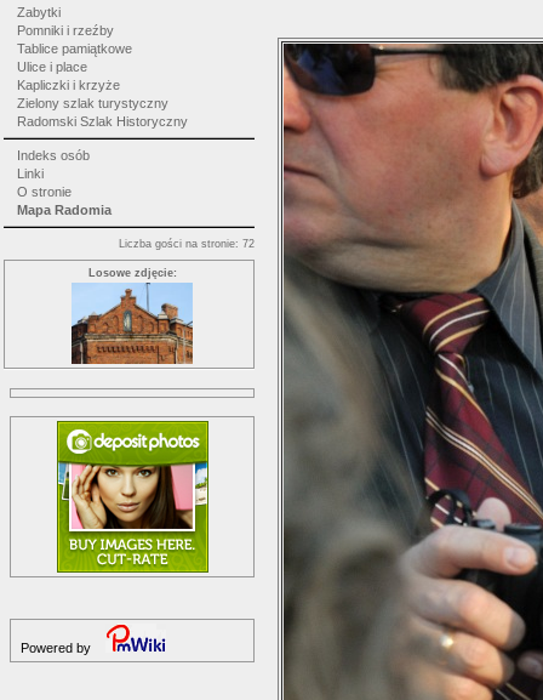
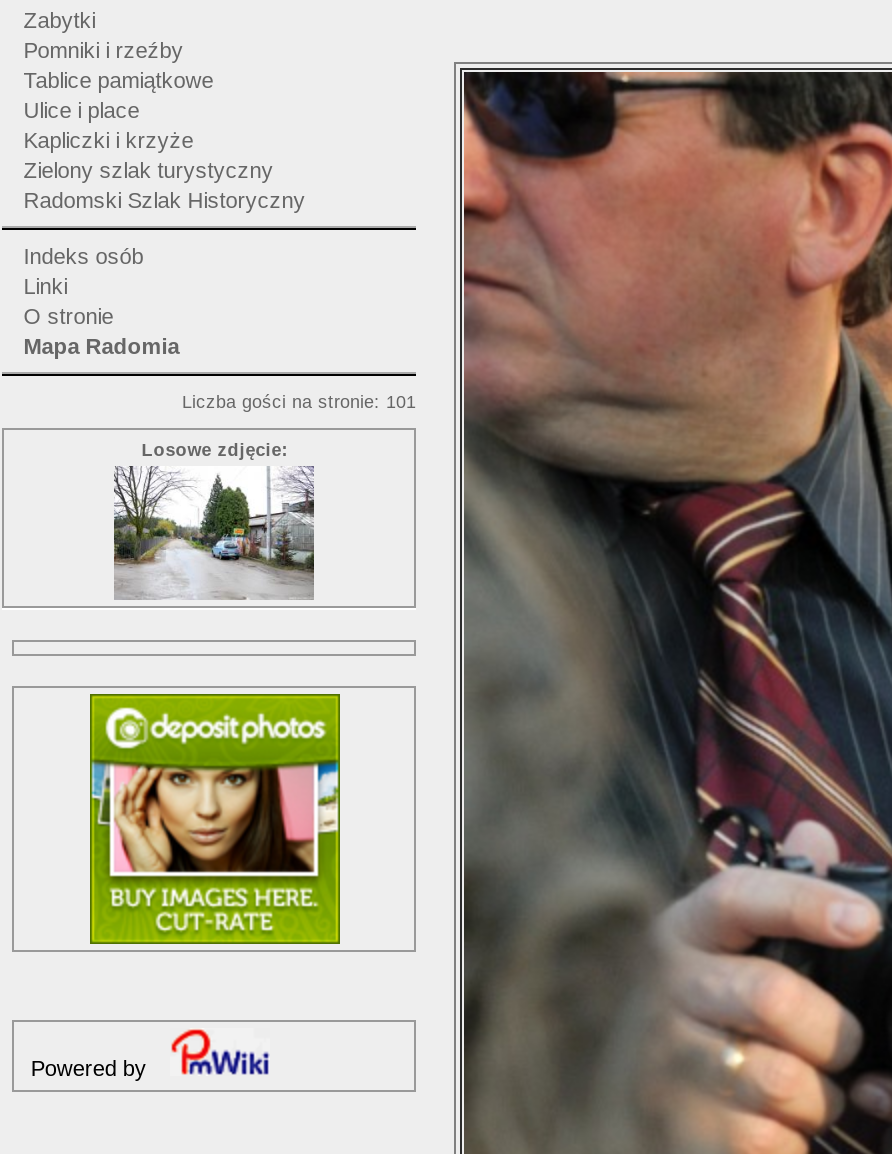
- Liczba gości na stronie: 72
+ Liczba gości na stronie: 101

- [image]
+ [image]
